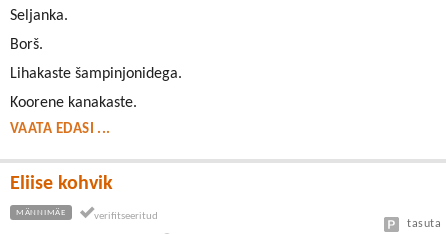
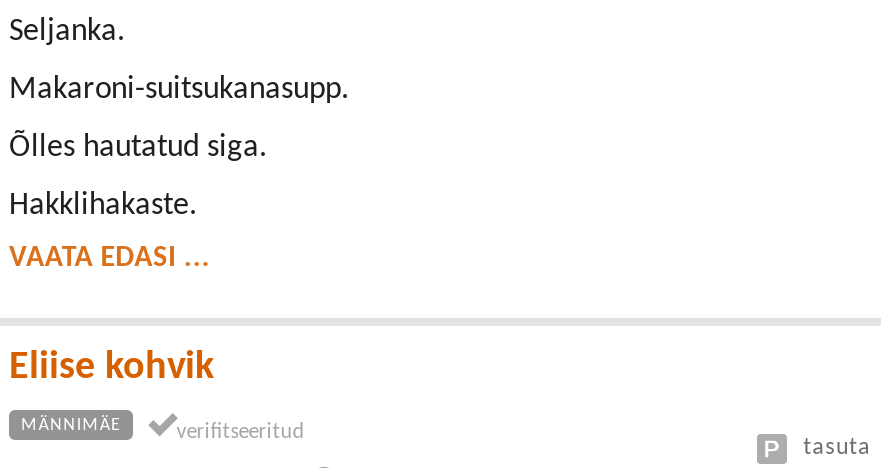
- Borš.
+ Makaroni-suitsukanasupp.

- Lihakaste šampinjonidega.
+ Õlles hautatud siga.

- Koorene kanakaste.
+ Hakklihakaste.
